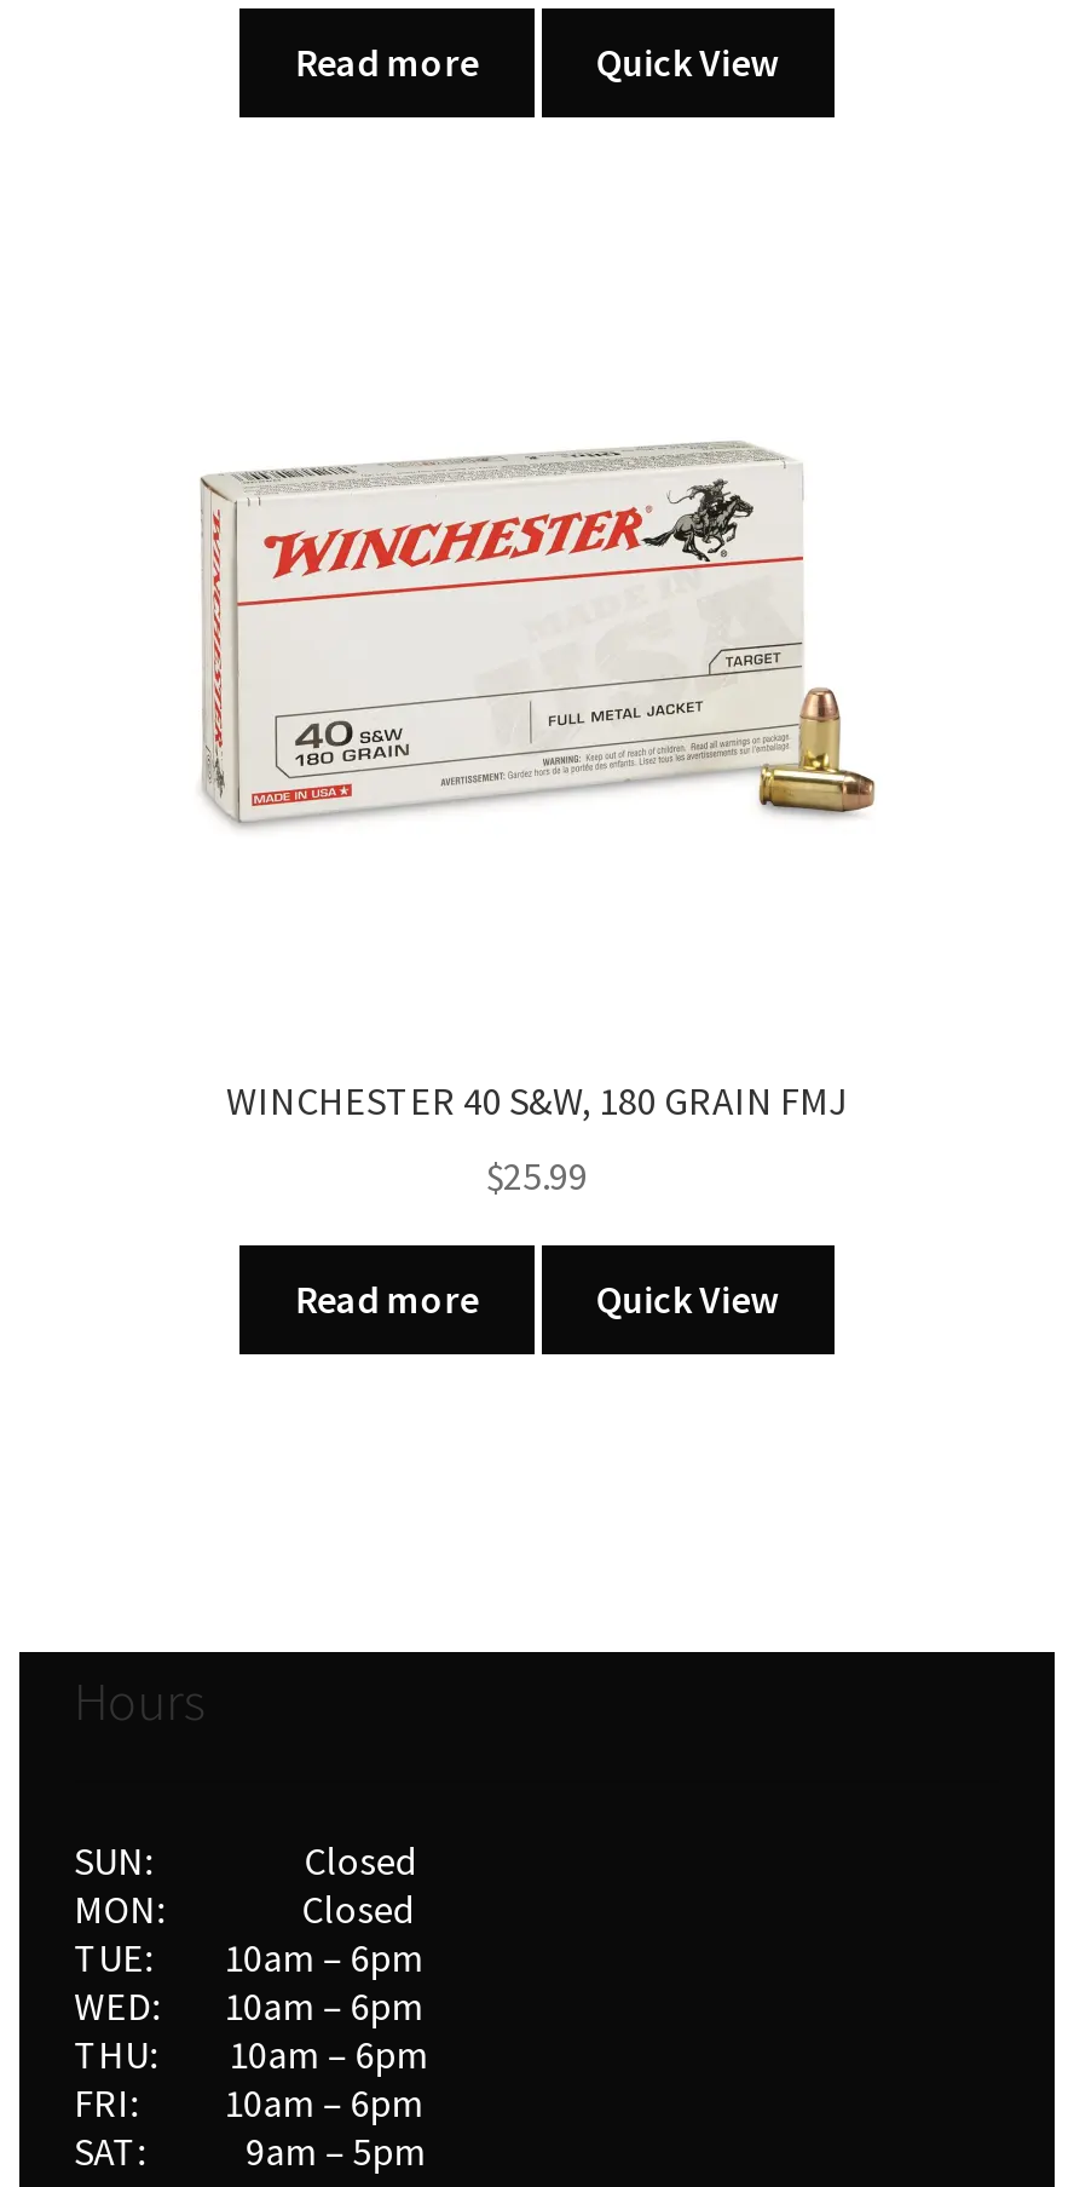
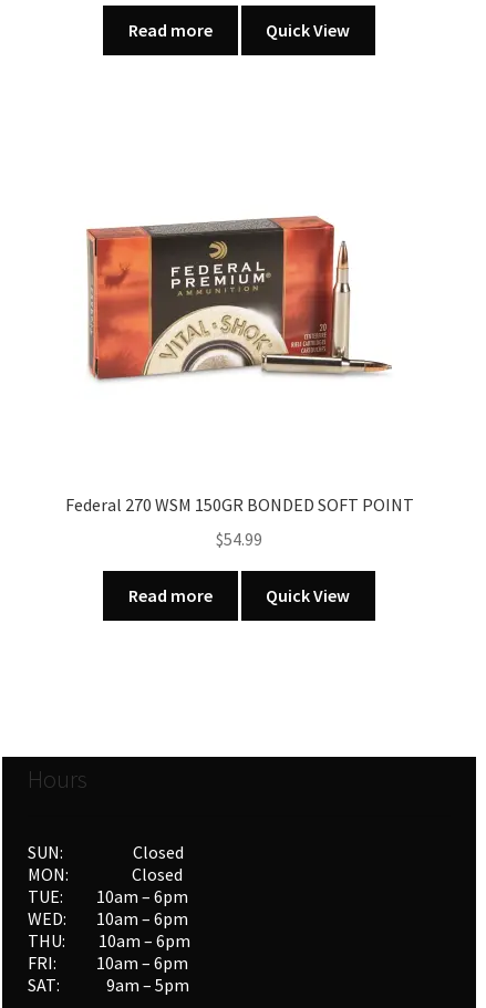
- [image]
+ [image]

- WINCHESTER 40 S&W, 180 GRAIN FMJ
+ Federal 270 WSM 150GR BONDED SOFT POINT

- $25.99
+ $54.99
